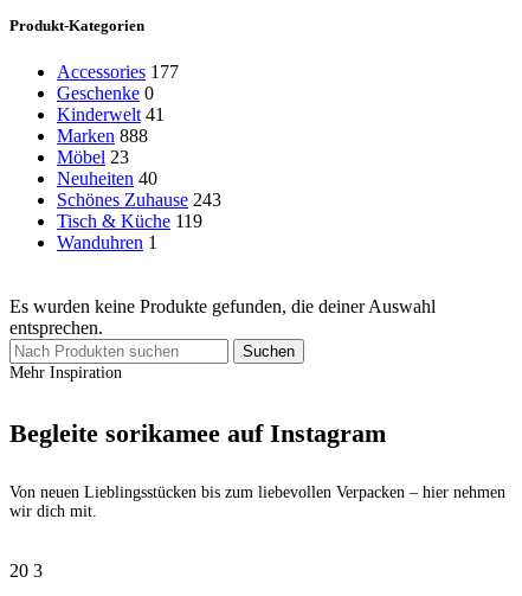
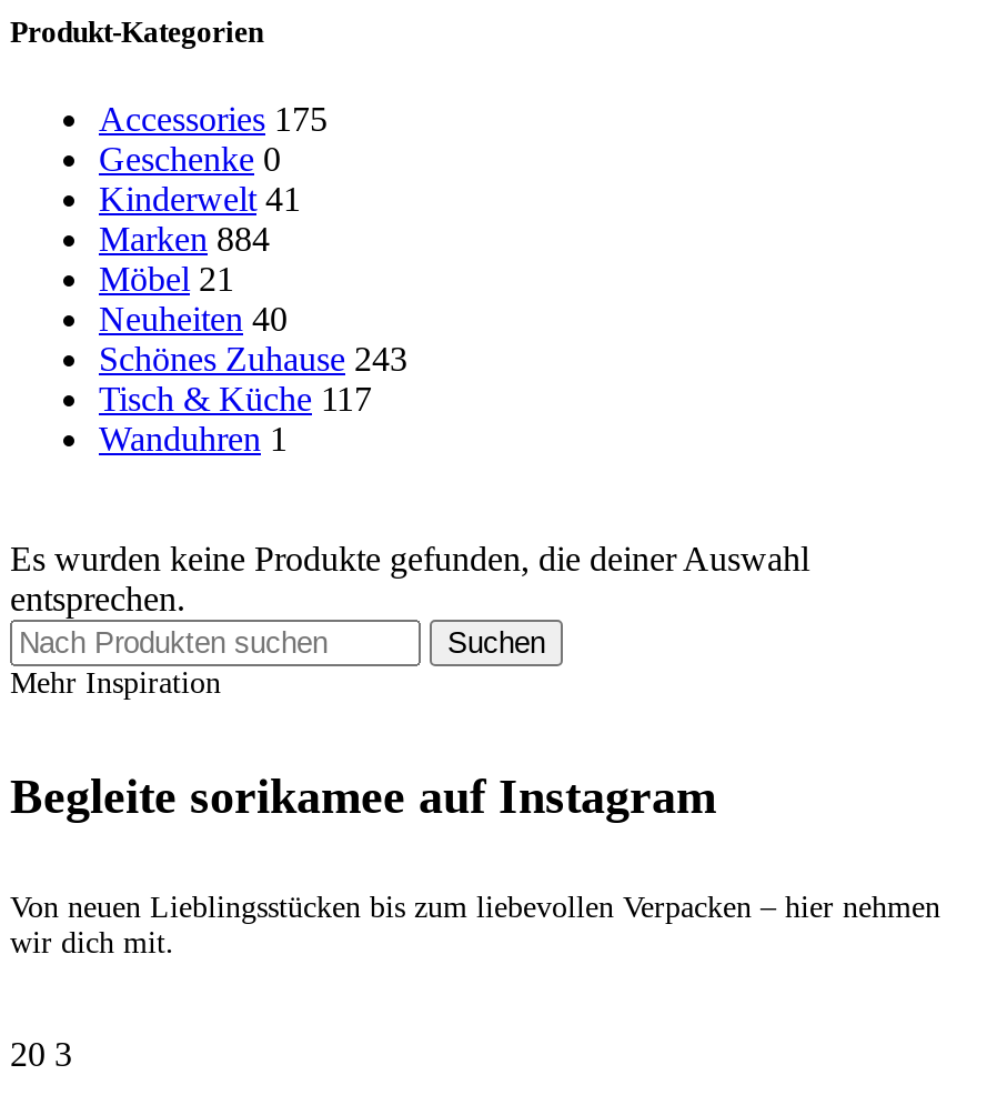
- Accessories 177
+ Accessories 175

- Marken 888
+ Marken 884

- Möbel 23
+ Möbel 21

- Tisch & Küche 119
+ Tisch & Küche 117
